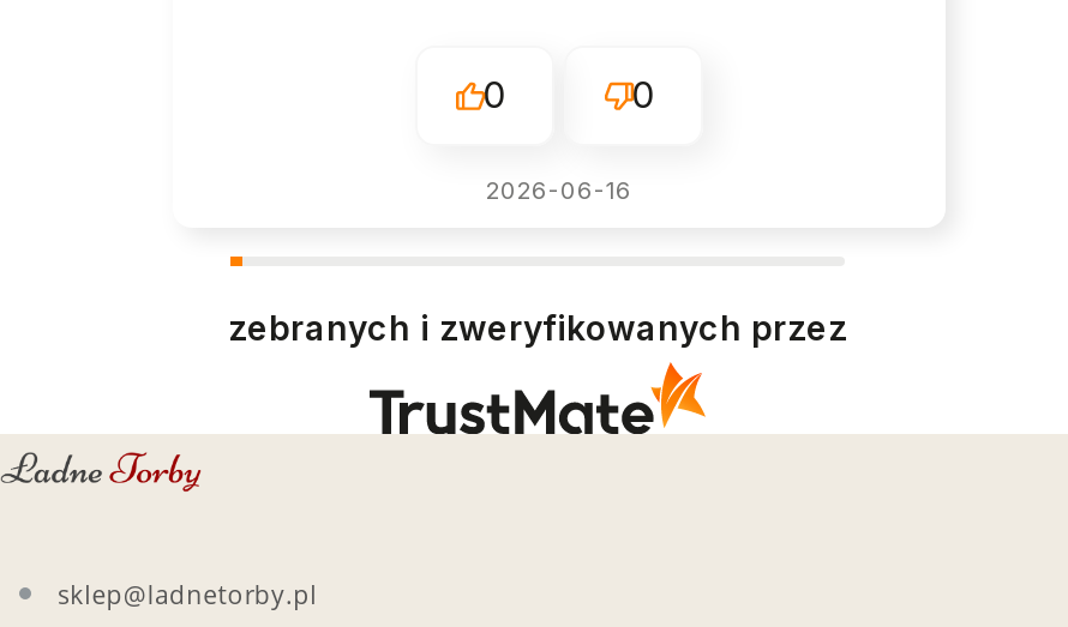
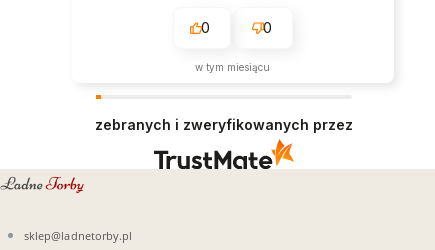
- 2026-06-16
+ w tym miesiącu
